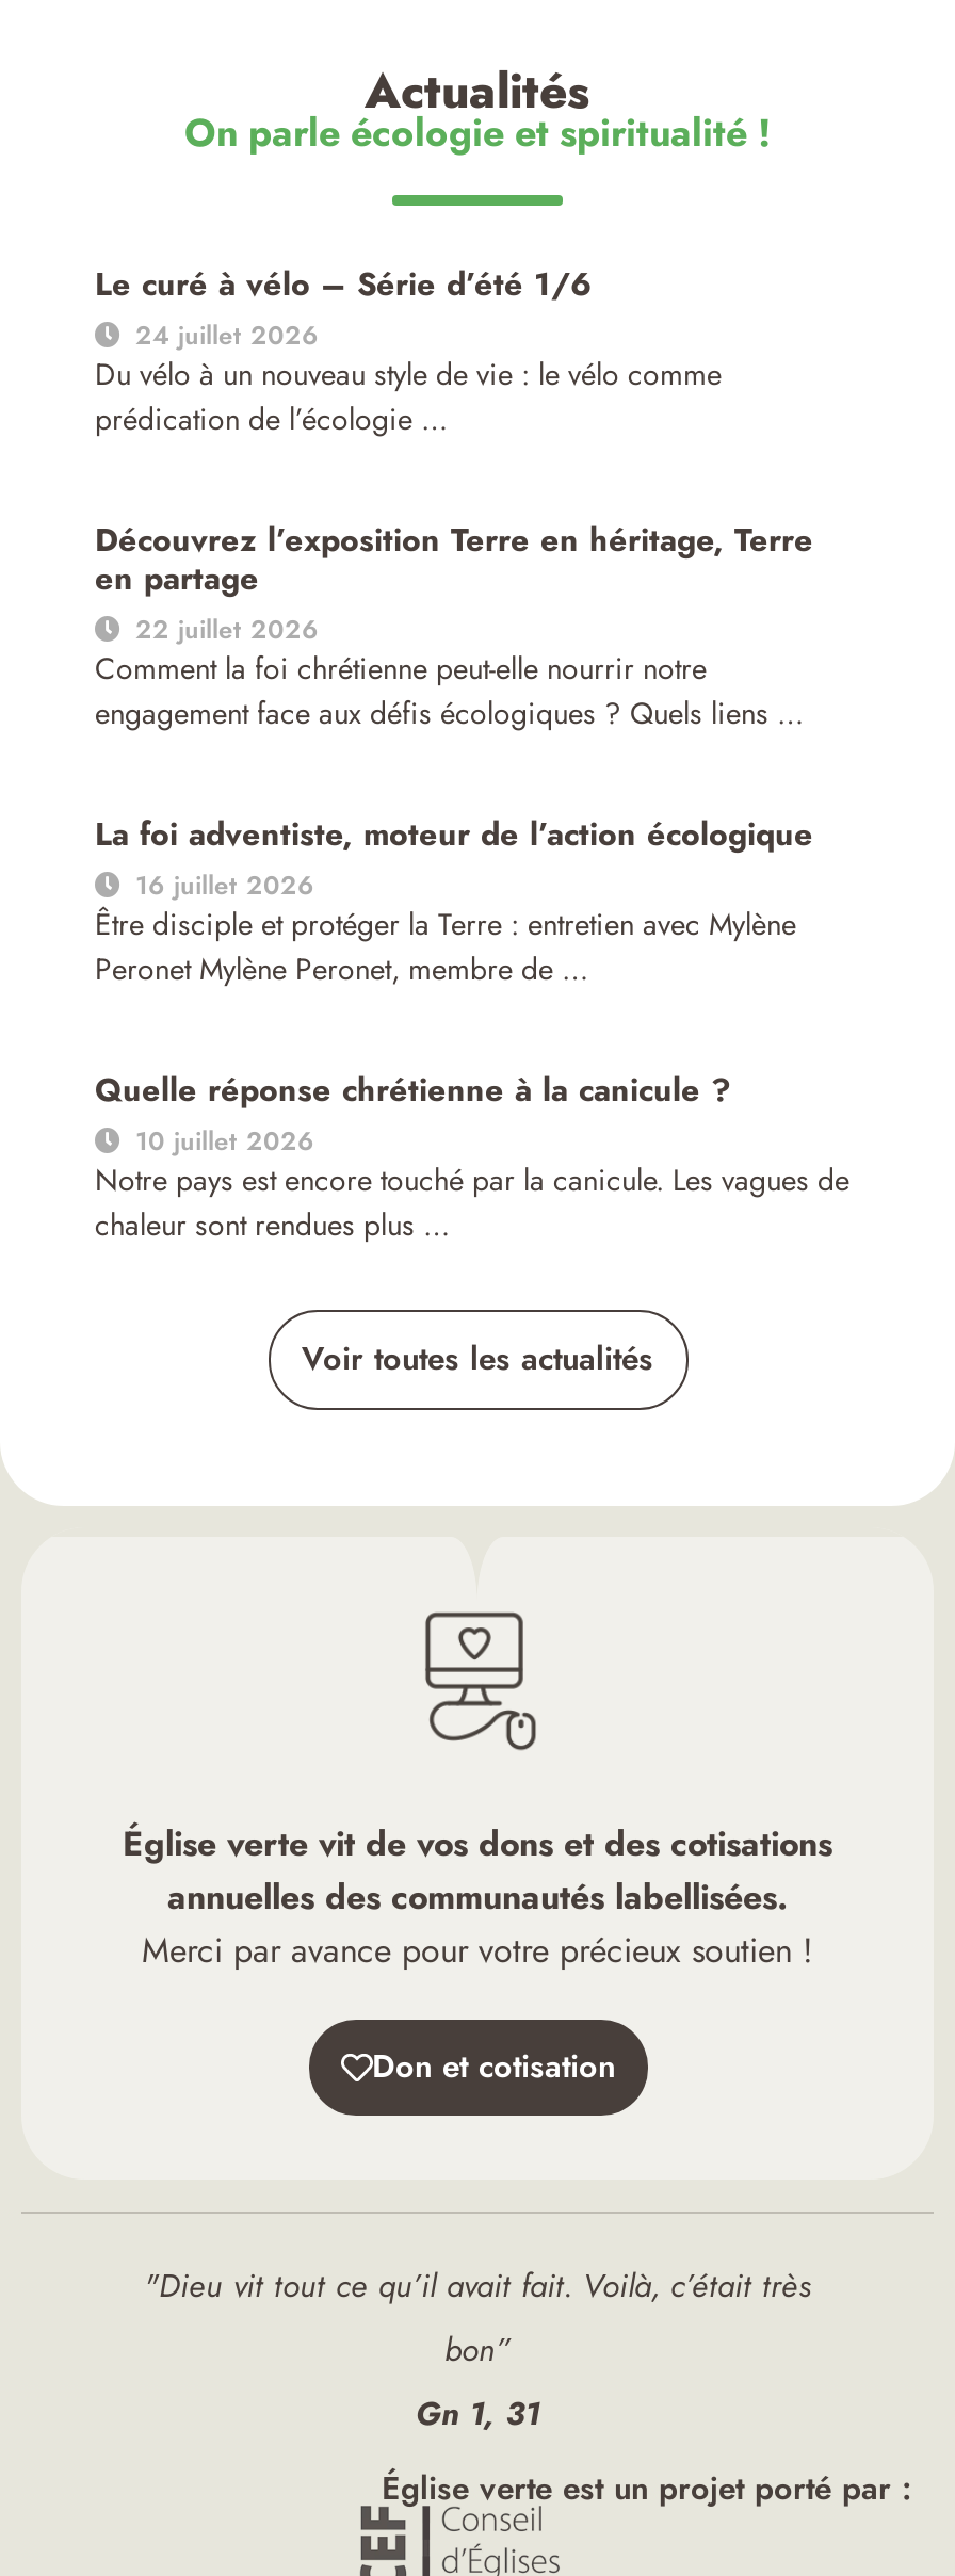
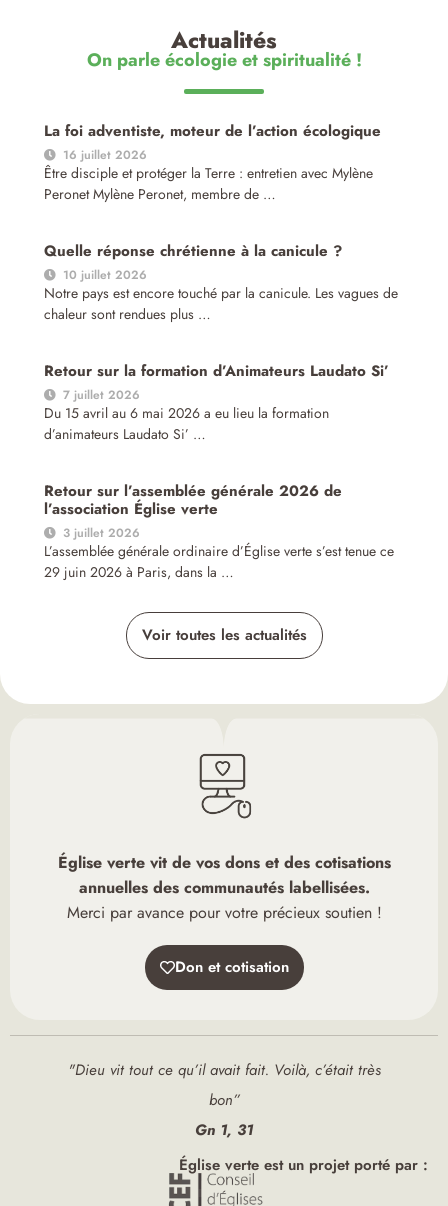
- Le curé à vélo – Série d’été 1/6
- 24 juillet 2026
- Du vélo à un nouveau style de vie : le vélo comme
- prédication de l’écologie …
- Découvrez l’exposition Terre en héritage, Terre
- en partage
- 22 juillet 2026
- Comment la foi chrétienne peut-elle nourrir notre
- engagement face aux défis écologiques ? Quels liens …

moved up: La foi adventiste, moteur de l’action écologique | 16 juillet 2026 | Être disciple et protéger la Terre : entretien avec Mylène | Peronet Mylène Peronet, membre de … | Quelle réponse chrétienne à la canicule ? | 10 juillet 2026 | Notre pays est encore touché par la canicule. Les vagues de | chaleur sont rendues plus …

+ Retour sur la formation d’Animateurs Laudato Si’
+ 7 juillet 2026
+ Du 15 avril au 6 mai 2026 a eu lieu la formation
+ d’animateurs Laudato Si’ …
+ Retour sur l’assemblée générale 2026 de
+ l’association Église verte
+ 3 juillet 2026
+ L’assemblée générale ordinaire d’Église verte s’est tenue ce
+ 29 juin 2026 à Paris, dans la …
